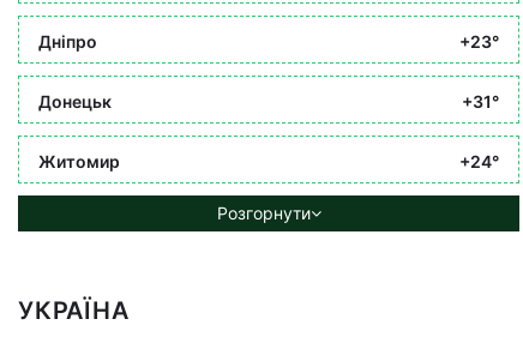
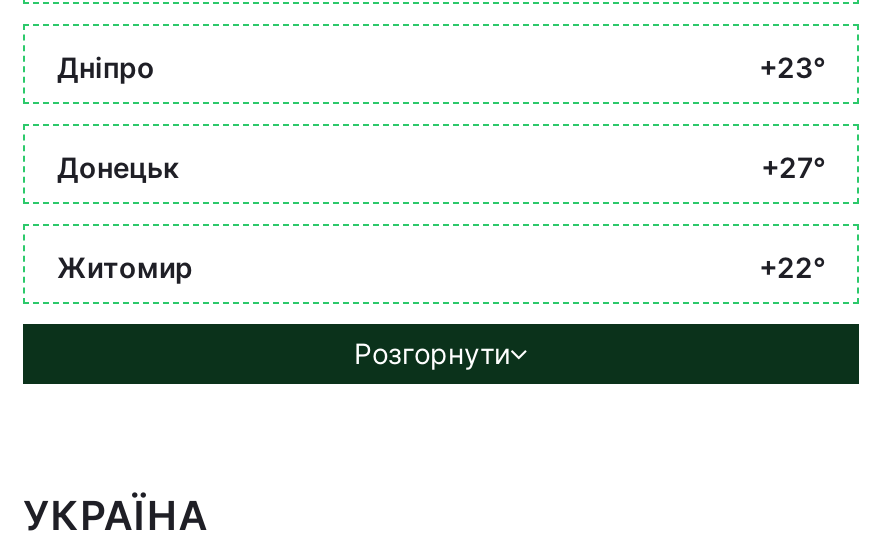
- +31°
+ +27°

- +24°
+ +22°
